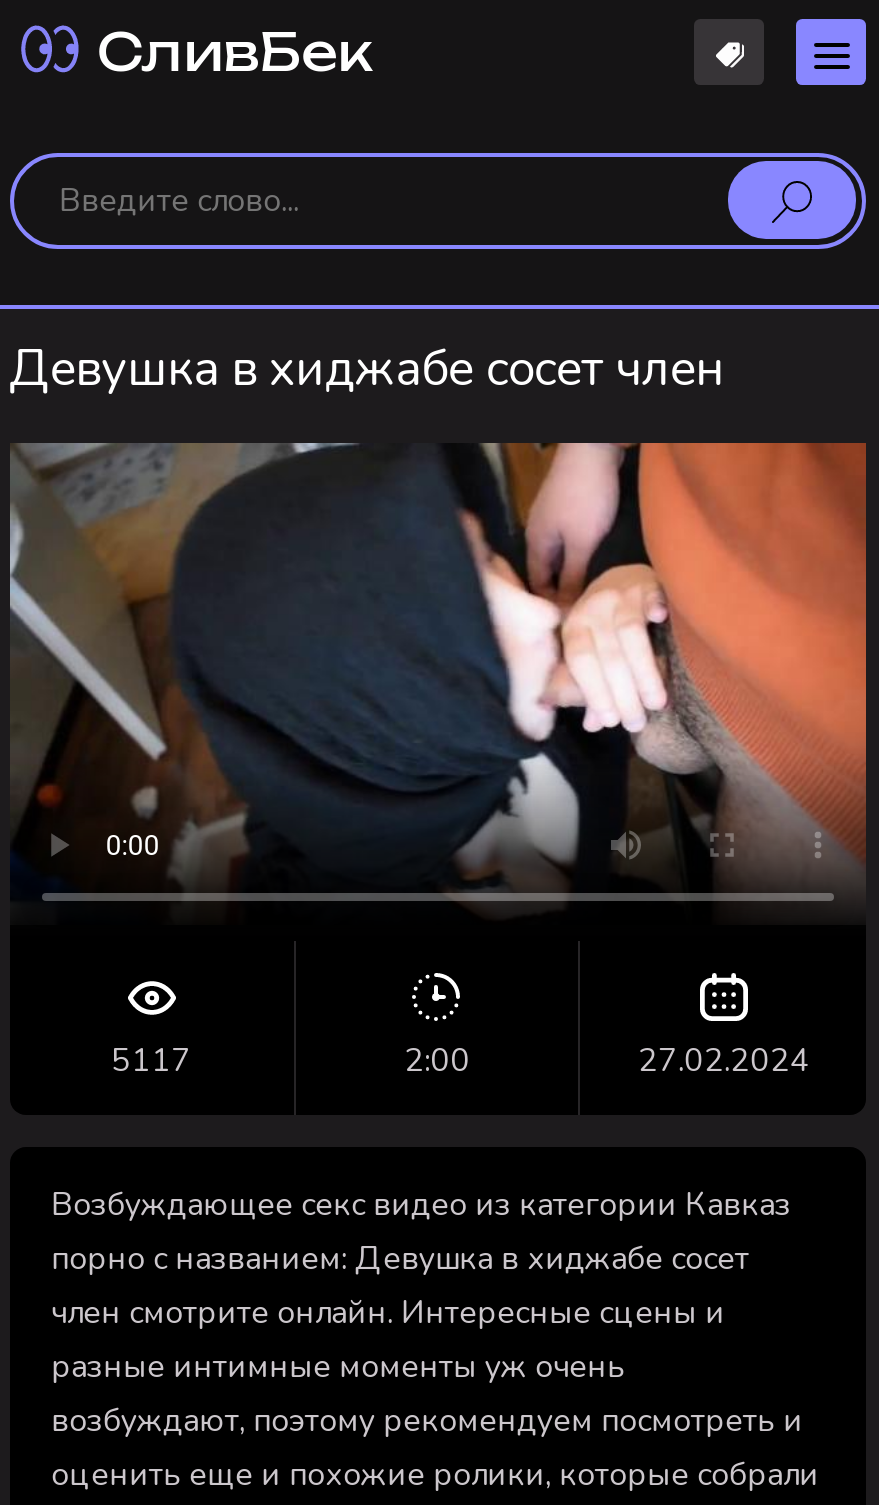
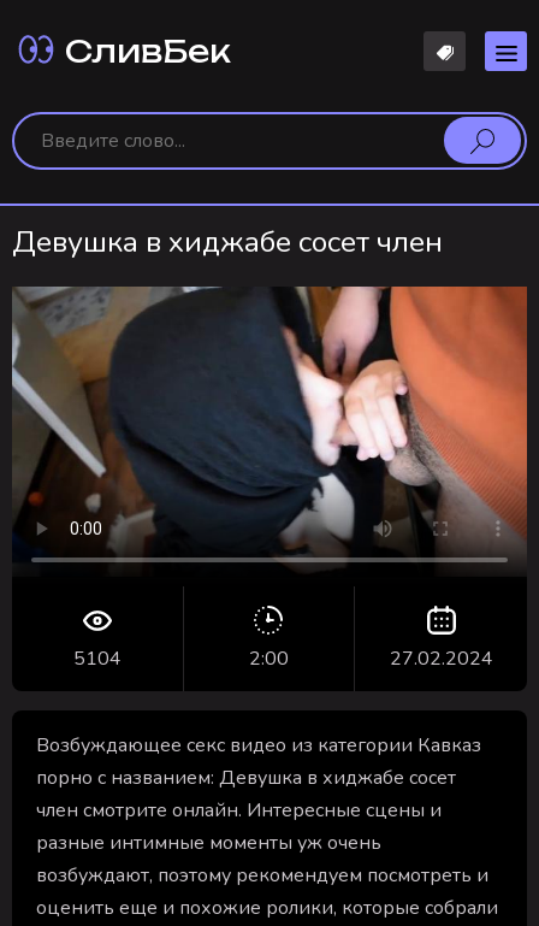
- 5117
+ 5104
